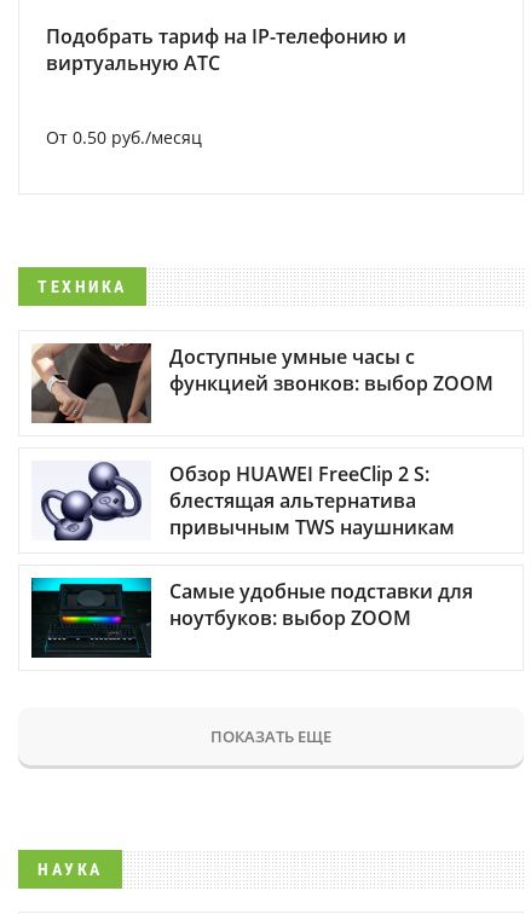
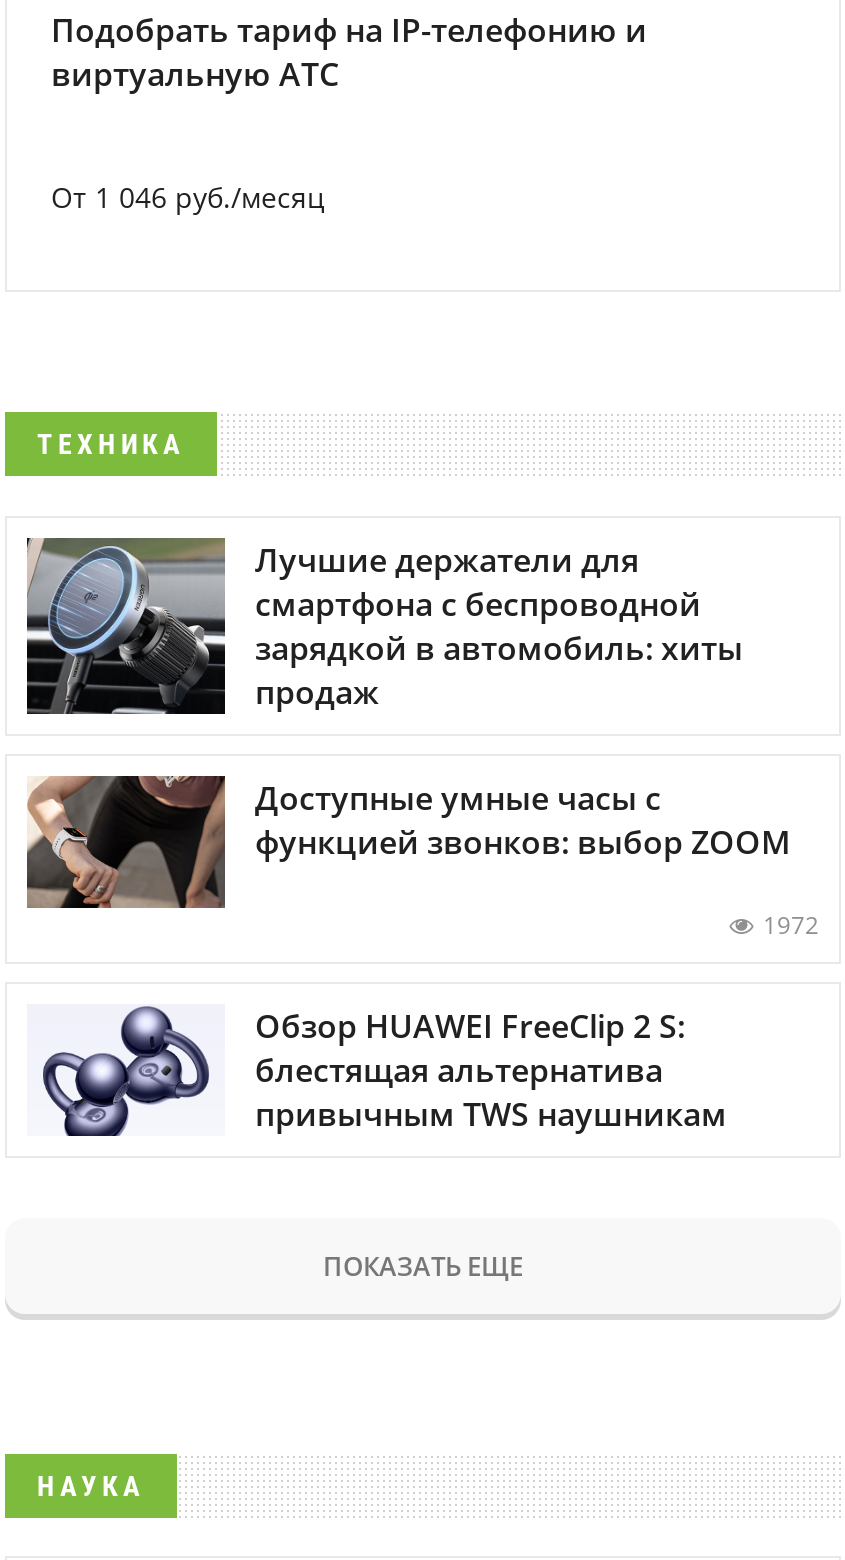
- От 0.50 руб./месяц
+ От 1 046 руб./месяц

+ [image]
+ Лучшие держатели для
+ смартфона с беспроводной
+ зарядкой в автомобиль: хиты
+ продаж

moved down: [image] | Доступные умные часы с | функцией звонков: выбор ZOOM

+ 1972

moved down: [image] | Обзор HUAWEI FreeClip 2 S: | блестящая альтернатива | привычным TWS наушникам

- [image]
- Самые удобные подставки для
- ноутбуков: выбор ZOOM
